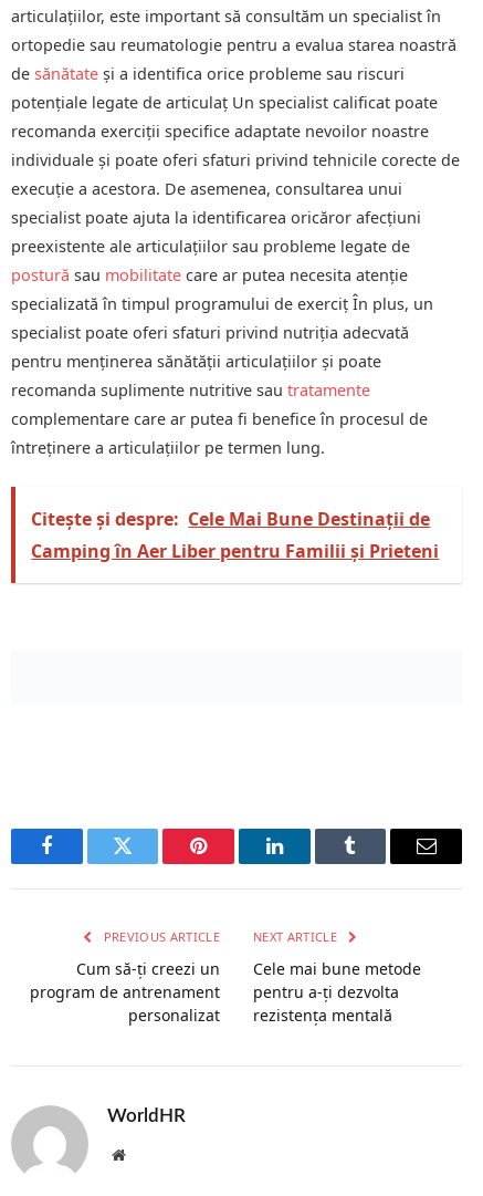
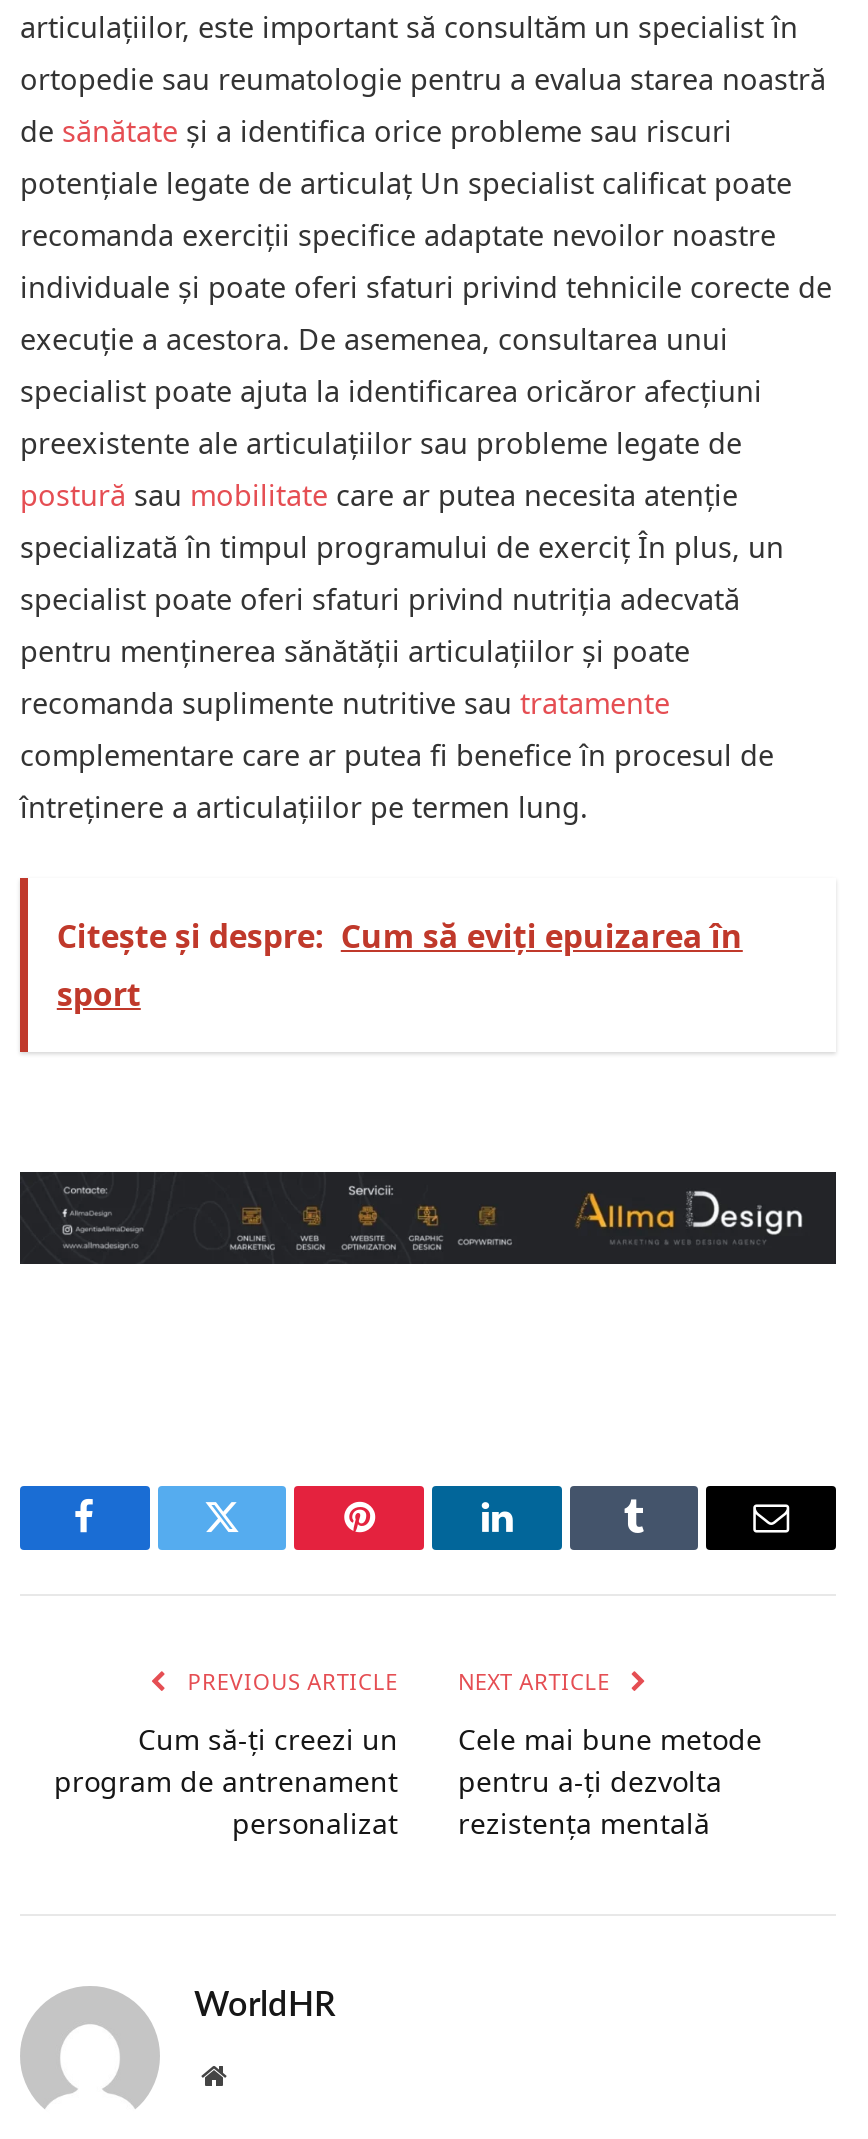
+ [image]

- Citește și despre: Cele Mai Bune Destinații de
- Camping în Aer Liber pentru Familii și Prieteni
+ Citește și despre: Cum să eviți epuizarea în
+ sport
